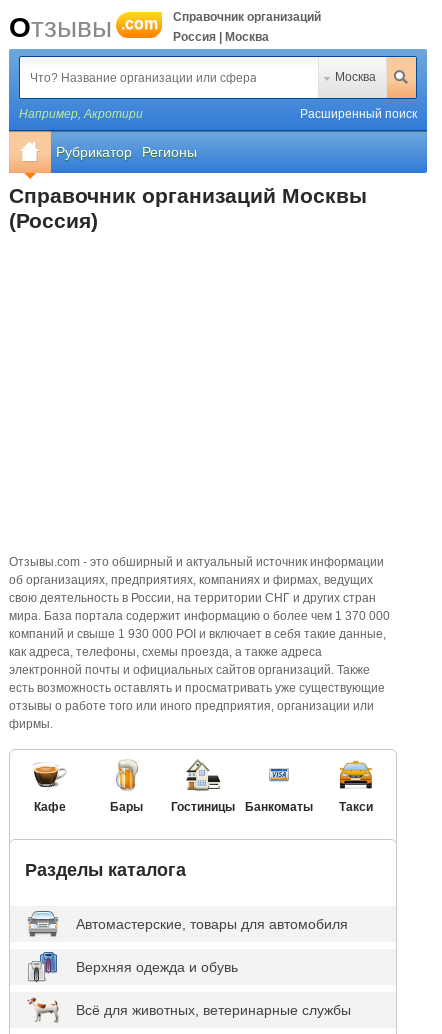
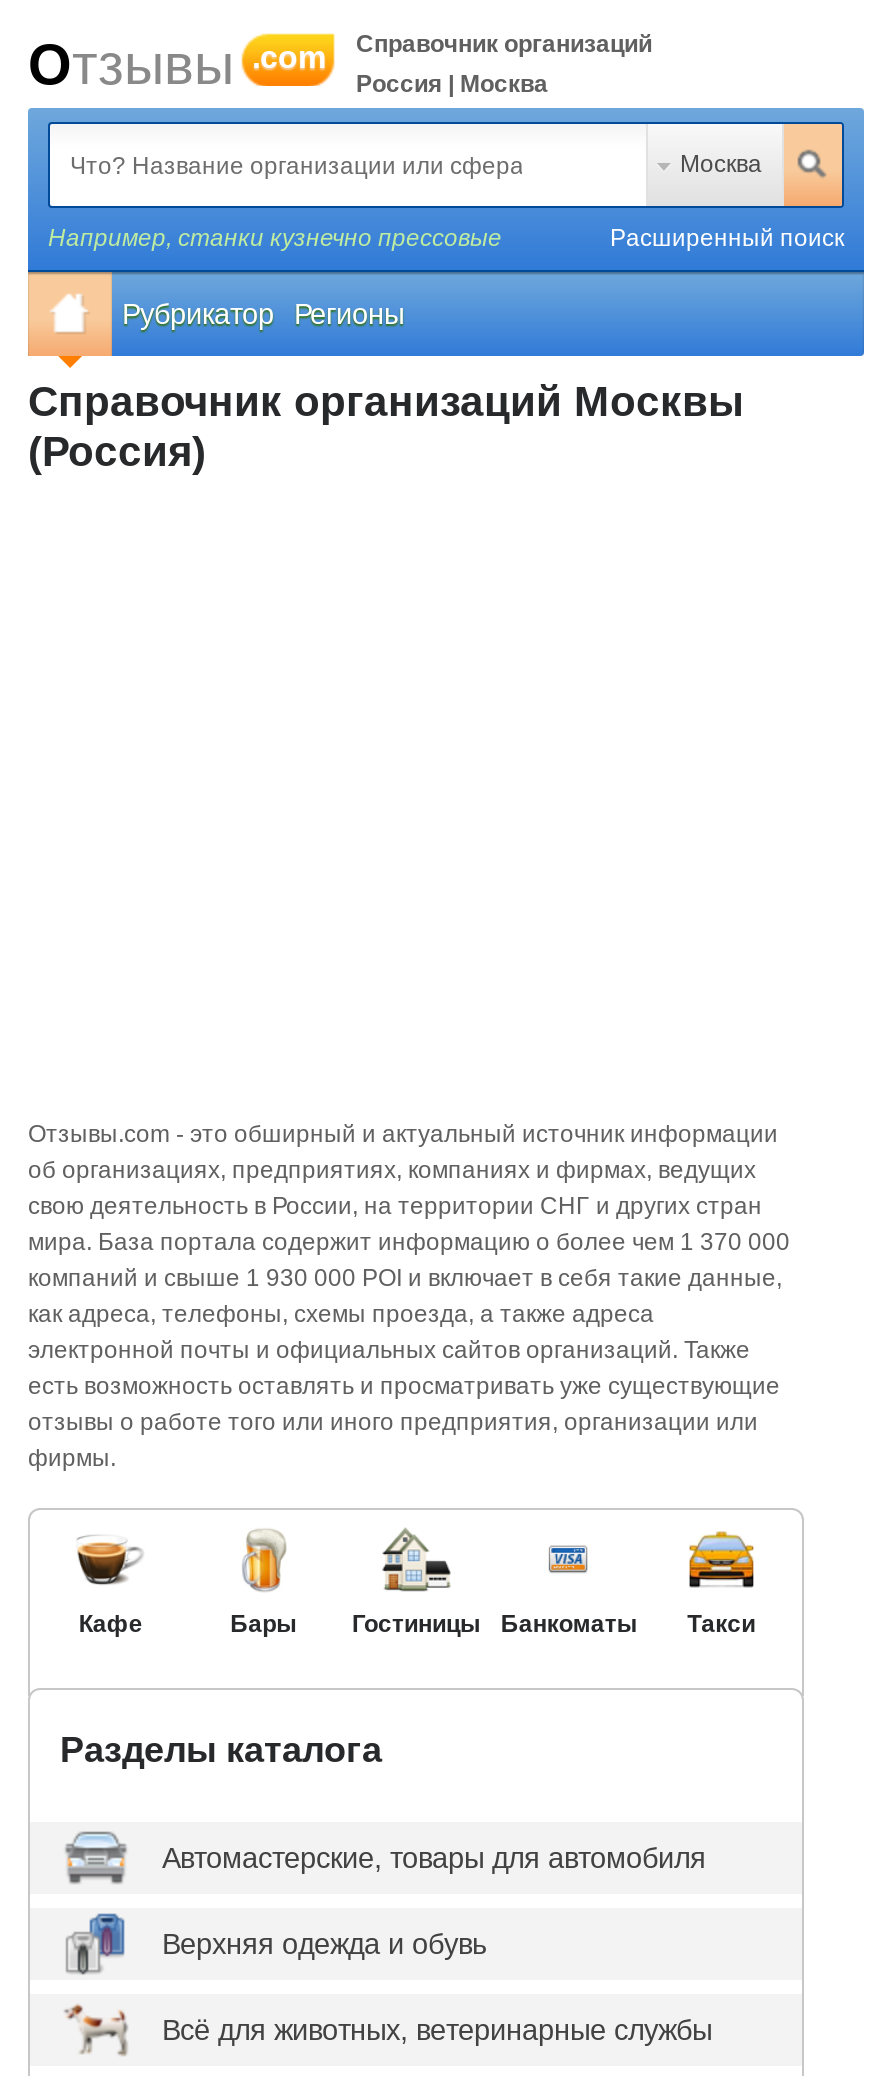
- Например, Акротири
+ Например, станки кузнечно прессовые
